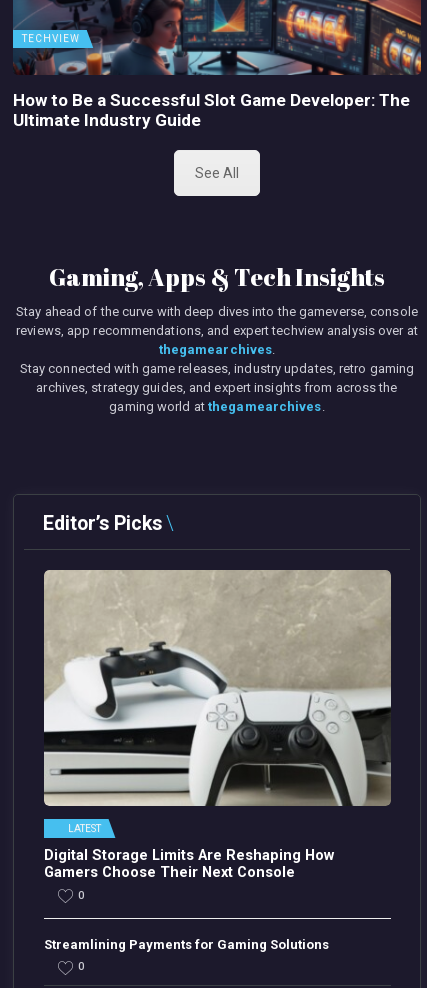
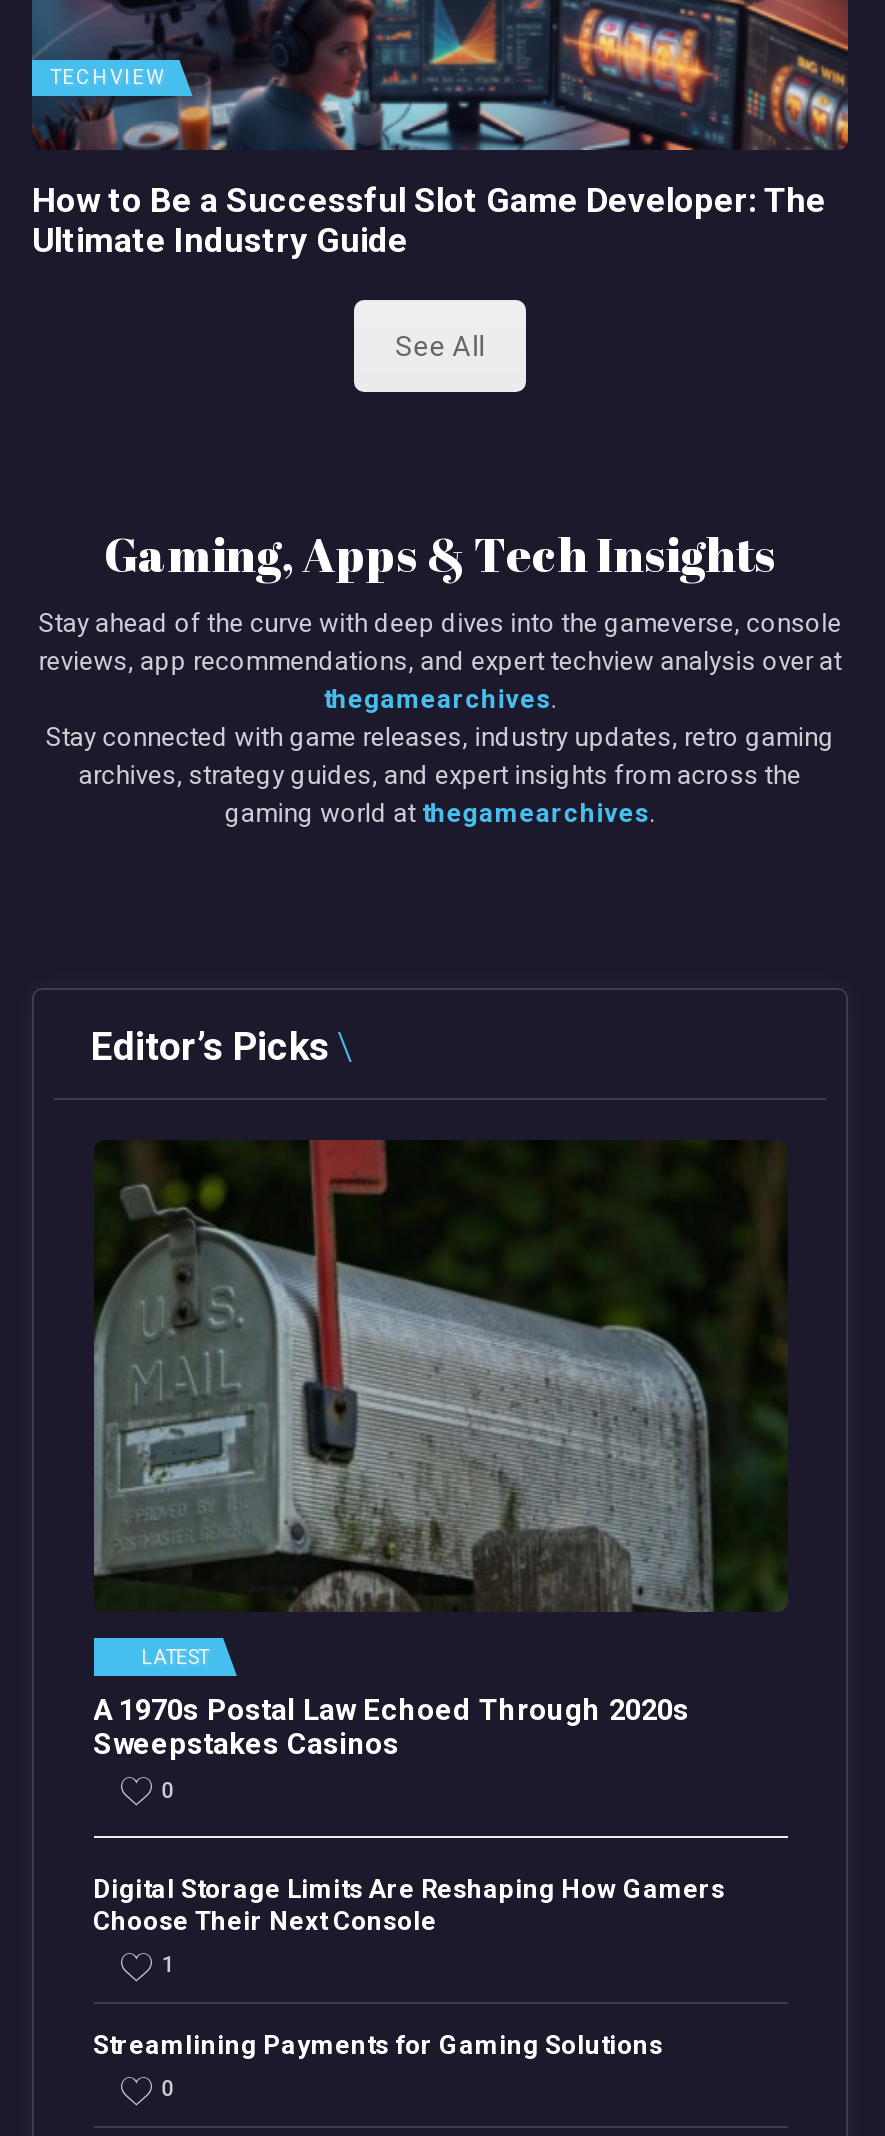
- [image]
+ [image]

- Digital Storage Limits Are Reshaping How
- Gamers Choose Their Next Console
+ A 1970s Postal Law Echoed Through 2020s
+ Sweepstakes Casinos

+ Digital Storage Limits Are Reshaping How Gamers
+ Choose Their Next Console
+ 1
